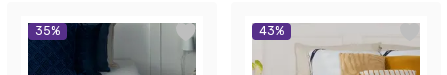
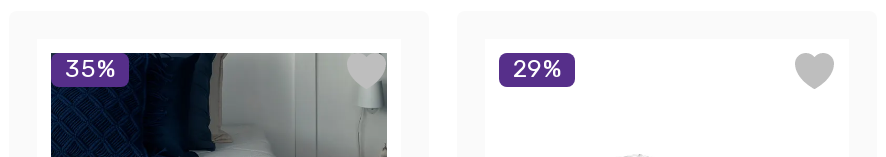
- 43%
+ 29%
